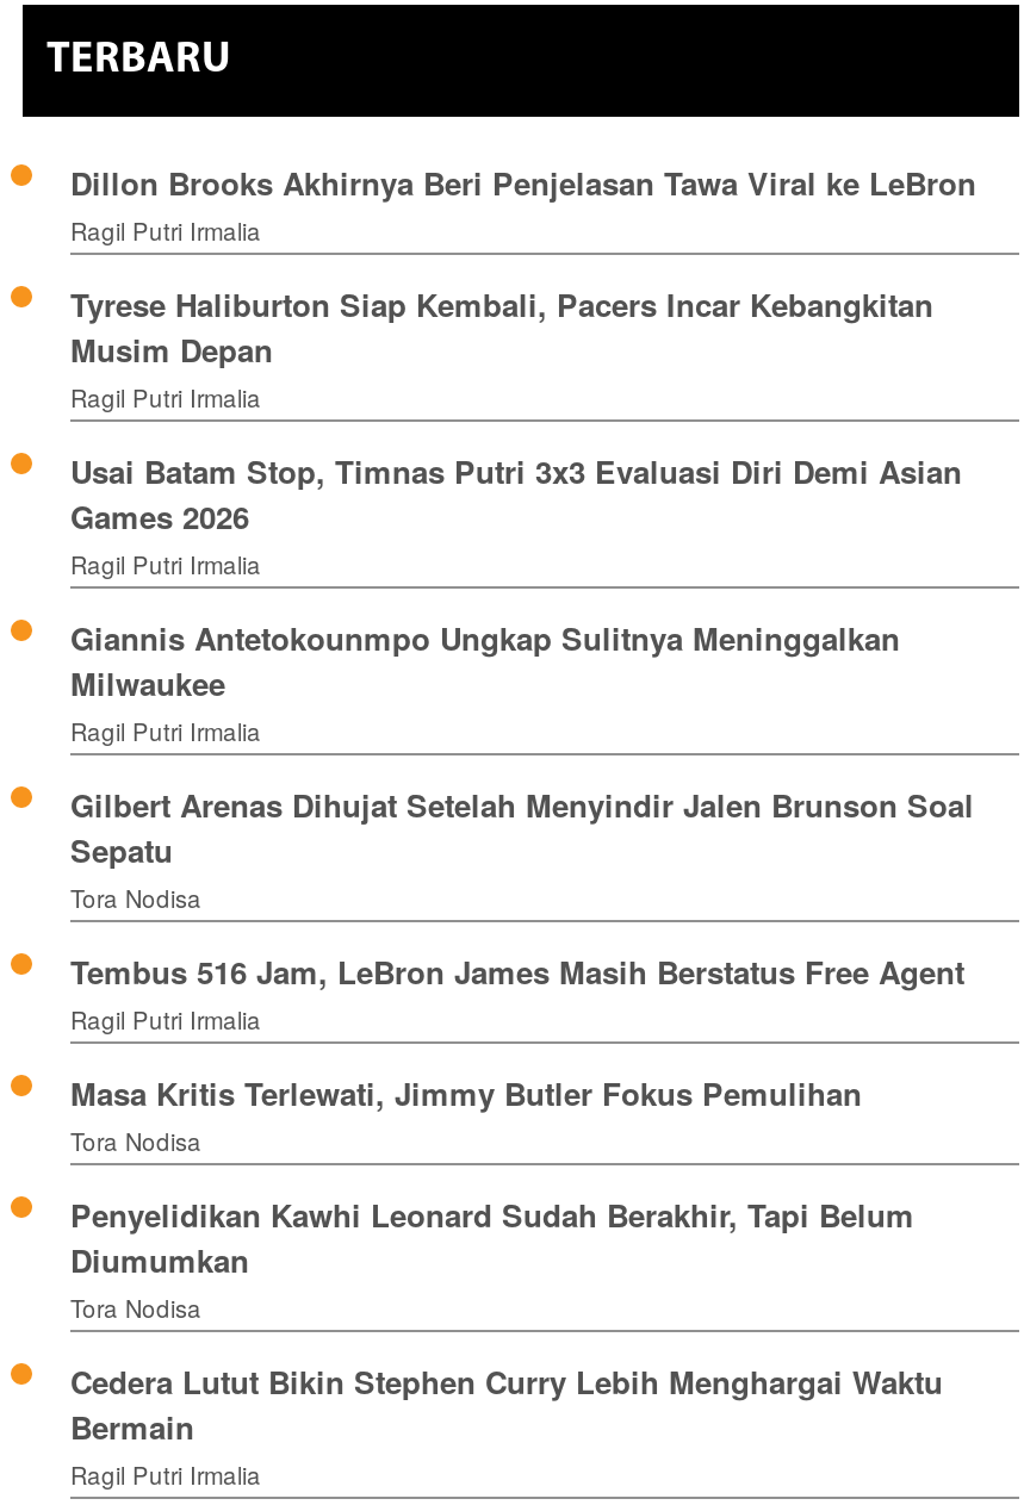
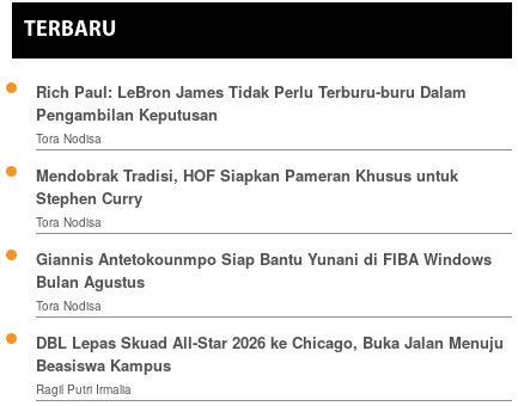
- Dillon Brooks Akhirnya Beri Penjelasan Tawa Viral ke LeBron
- Ragil Putri Irmalia
- Tyrese Haliburton Siap Kembali, Pacers Incar Kebangkitan
- Musim Depan
- Ragil Putri Irmalia
- Usai Batam Stop, Timnas Putri 3x3 Evaluasi Diri Demi Asian
- Games 2026
- Ragil Putri Irmalia
- Giannis Antetokounmpo Ungkap Sulitnya Meninggalkan
- Milwaukee
- Ragil Putri Irmalia
- Gilbert Arenas Dihujat Setelah Menyindir Jalen Brunson Soal
- Sepatu
+ Rich Paul: LeBron James Tidak Perlu Terburu-buru Dalam
+ Pengambilan Keputusan

- Tembus 516 Jam, LeBron James Masih Berstatus Free Agent
- Ragil Putri Irmalia
- Masa Kritis Terlewati, Jimmy Butler Fokus Pemulihan
+ Mendobrak Tradisi, HOF Siapkan Pameran Khusus untuk
+ Stephen Curry

- Penyelidikan Kawhi Leonard Sudah Berakhir, Tapi Belum
- Diumumkan
+ Giannis Antetokounmpo Siap Bantu Yunani di FIBA Windows
+ Bulan Agustus

- Cedera Lutut Bikin Stephen Curry Lebih Menghargai Waktu
- Bermain
+ DBL Lepas Skuad All-Star 2026 ke Chicago, Buka Jalan Menuju
+ Beasiswa Kampus
